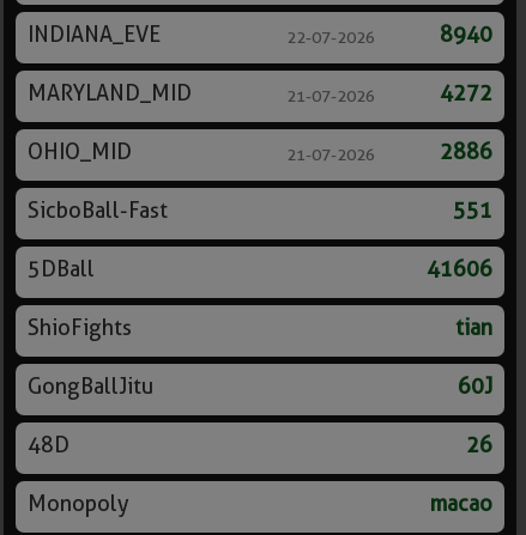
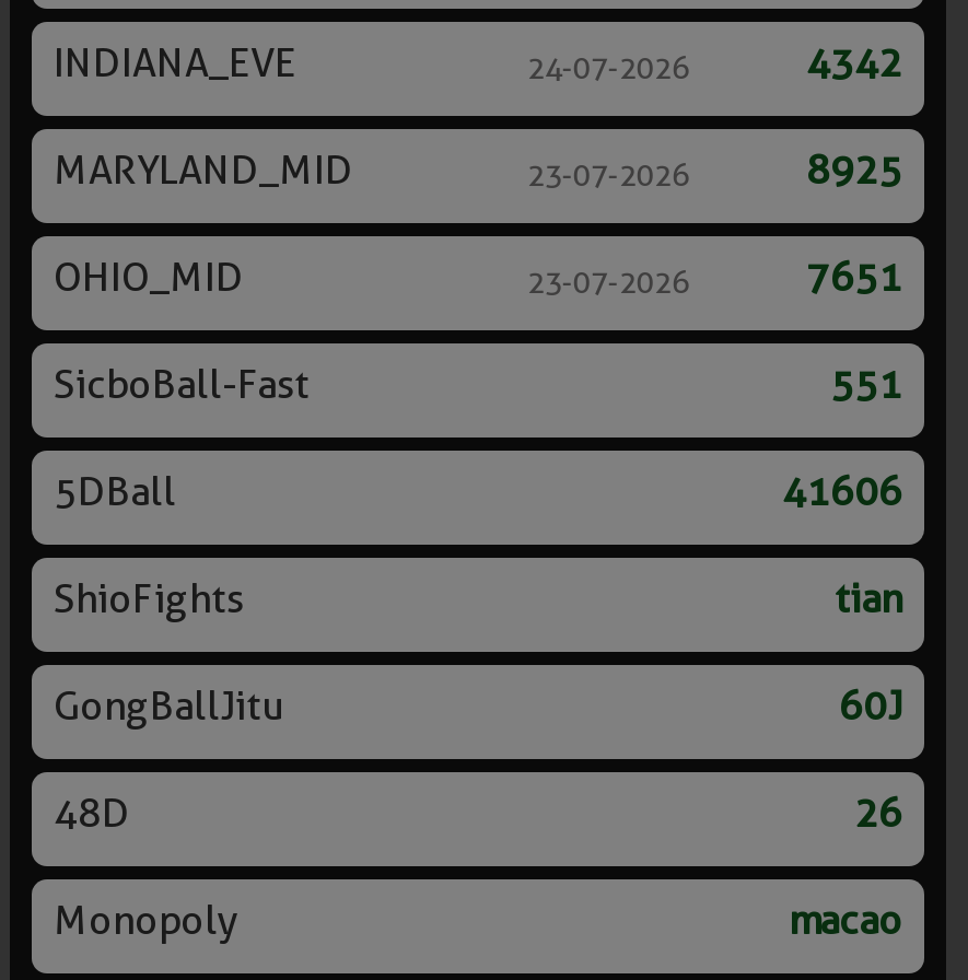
- 22-07-2026
+ 24-07-2026

- 8940
+ 4342

- 21-07-2026
+ 23-07-2026

- 4272
+ 8925

- 21-07-2026
+ 23-07-2026

- 2886
+ 7651
